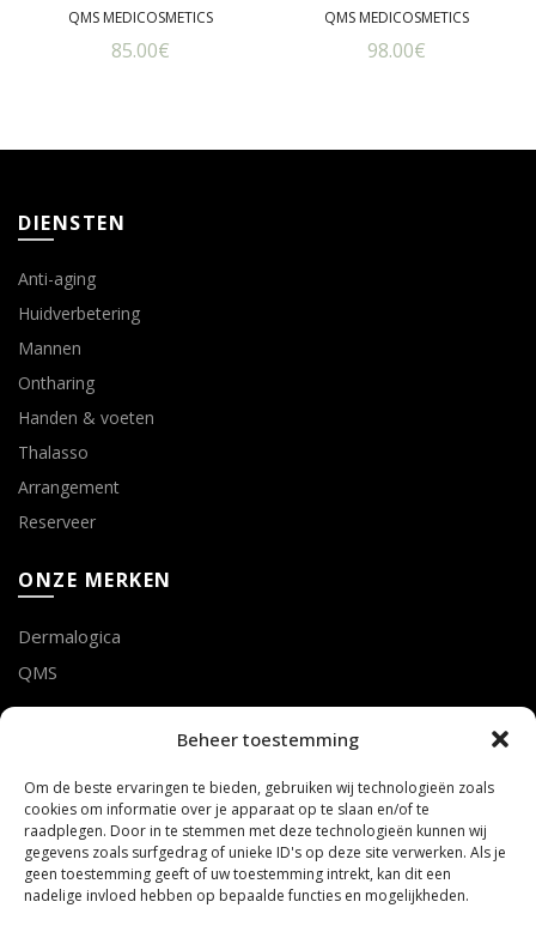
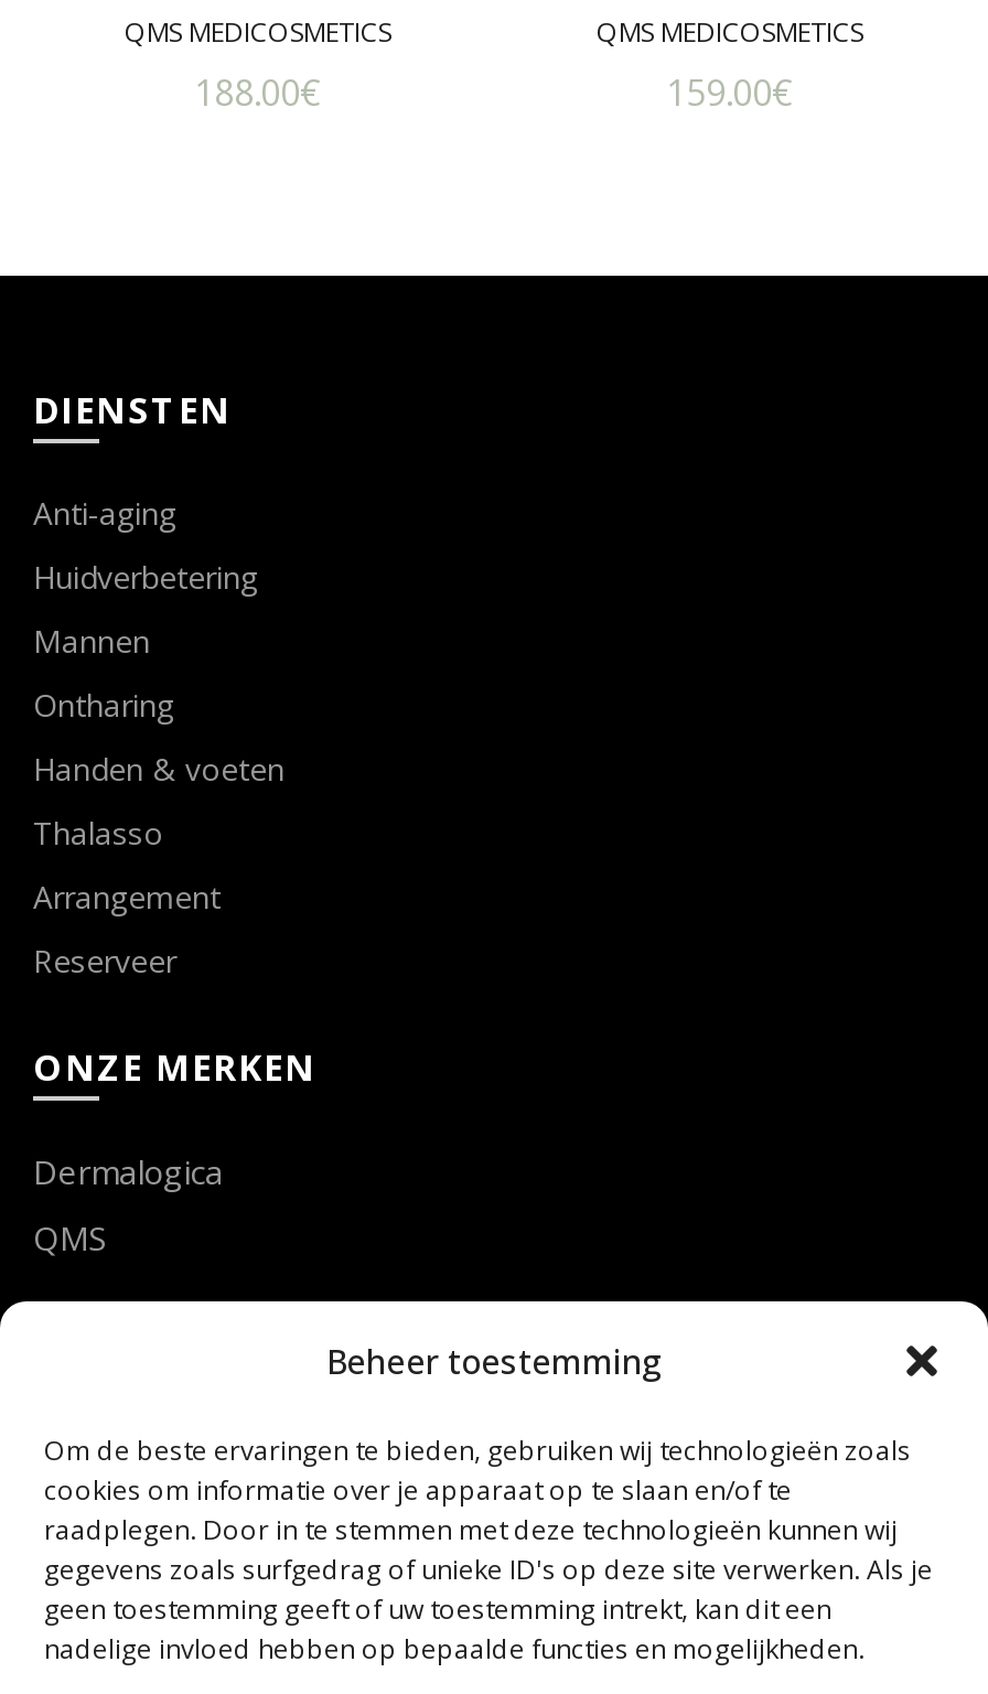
- 85.00€
+ 188.00€

- 98.00€
+ 159.00€
